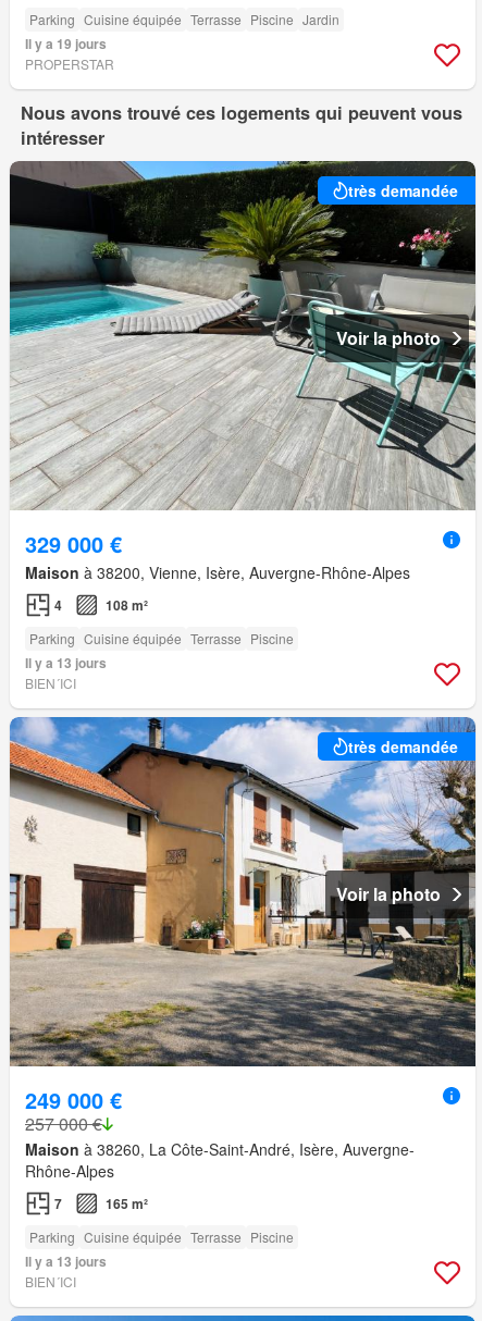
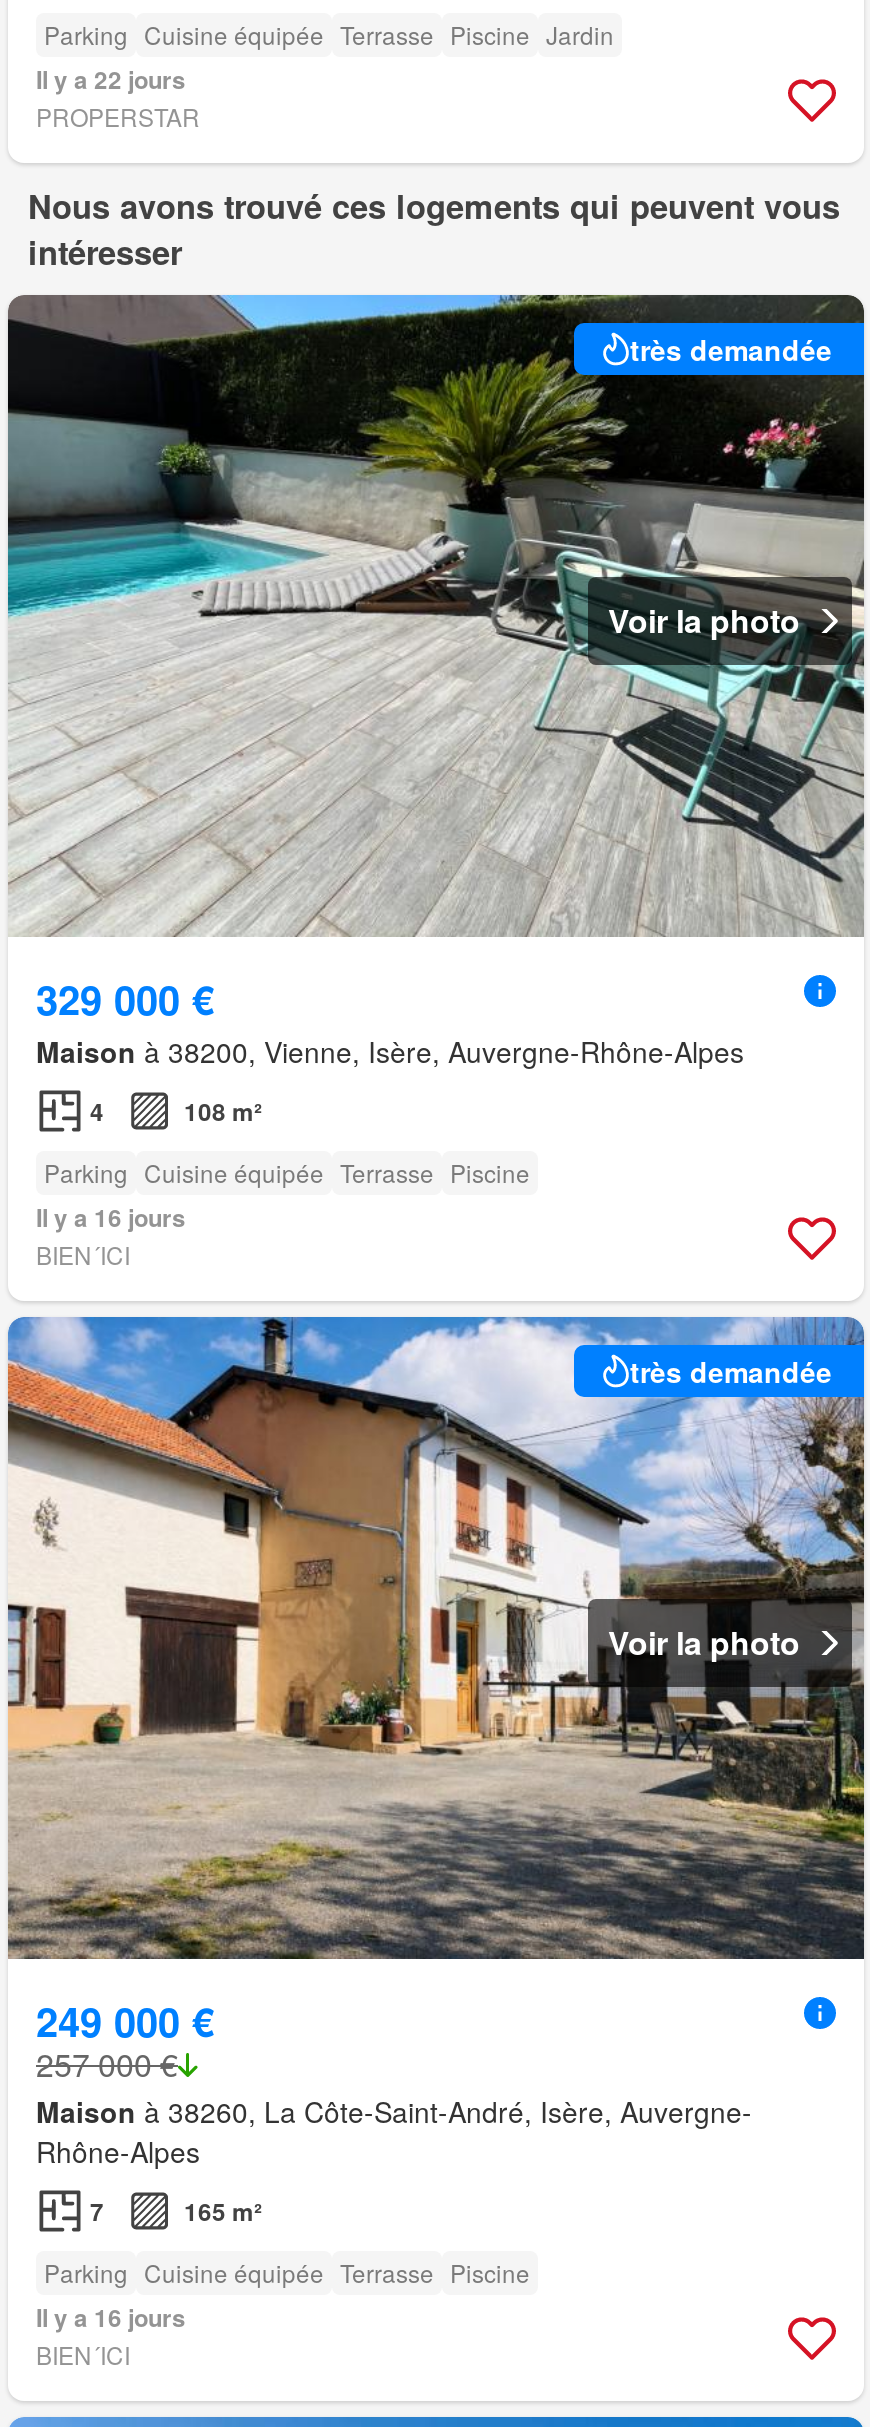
- Il y a 19 jours
+ Il y a 22 jours

- Il y a 13 jours
+ Il y a 16 jours

- Il y a 13 jours
+ Il y a 16 jours
